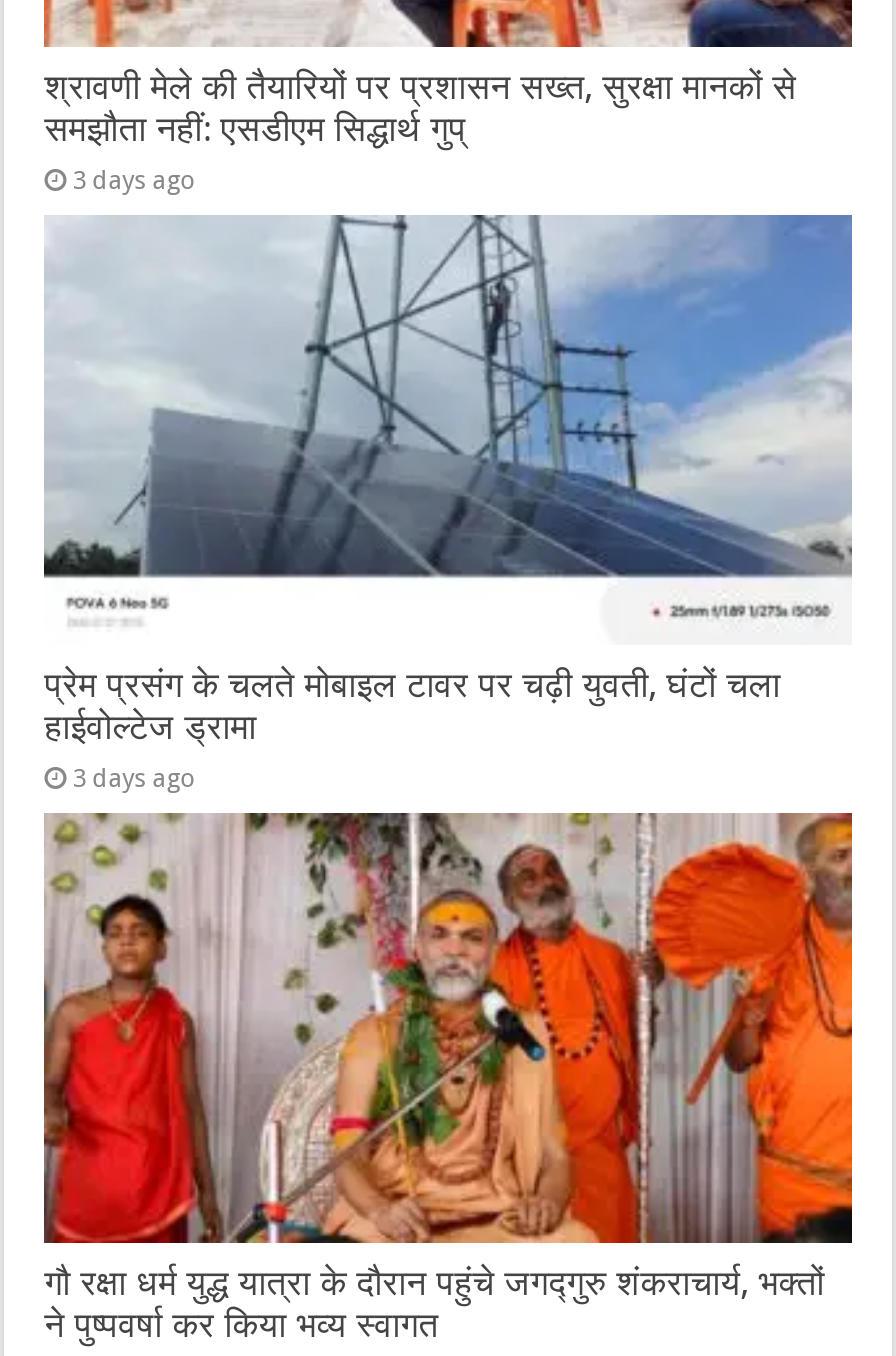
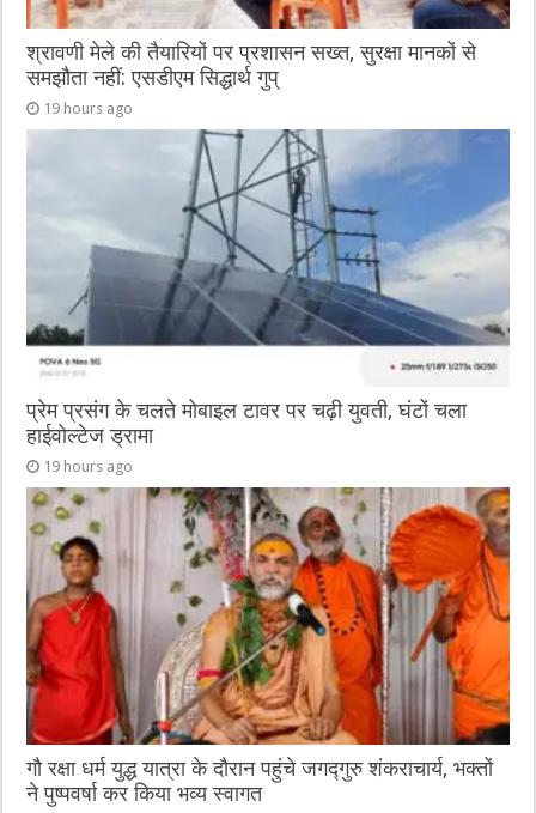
- 3 days ago
+ 19 hours ago

- 3 days ago
+ 19 hours ago
